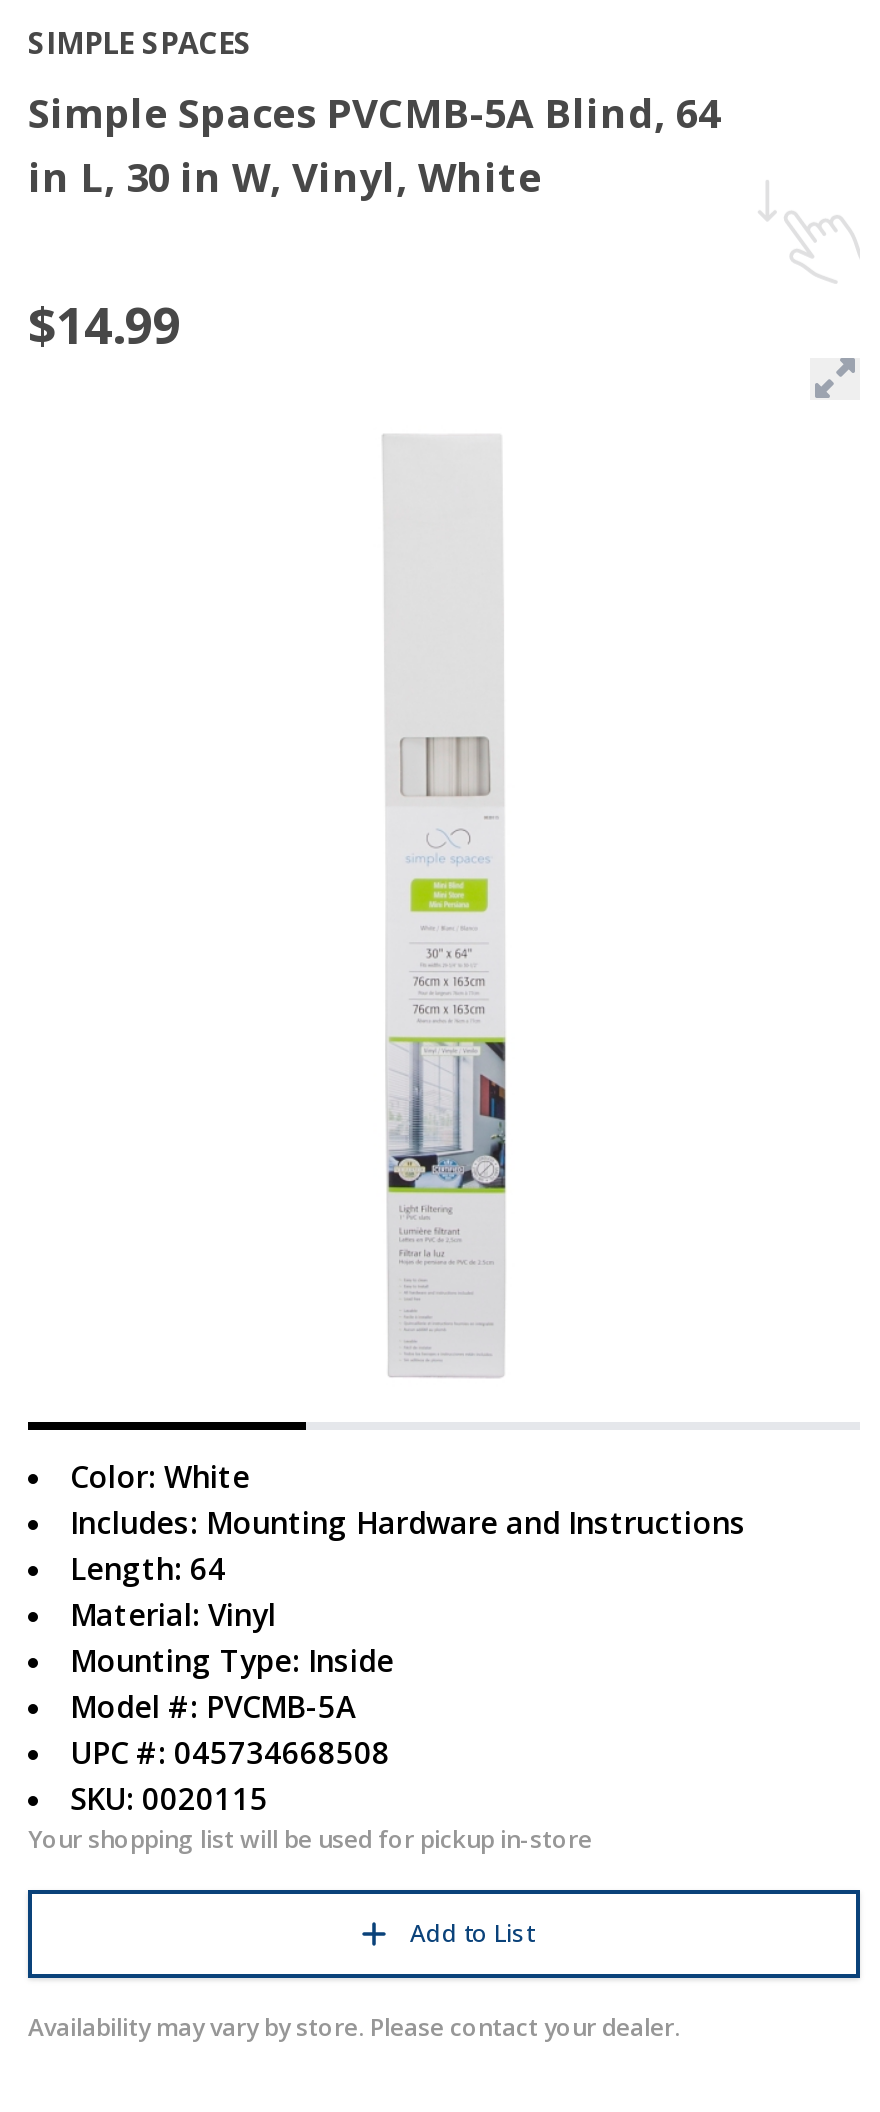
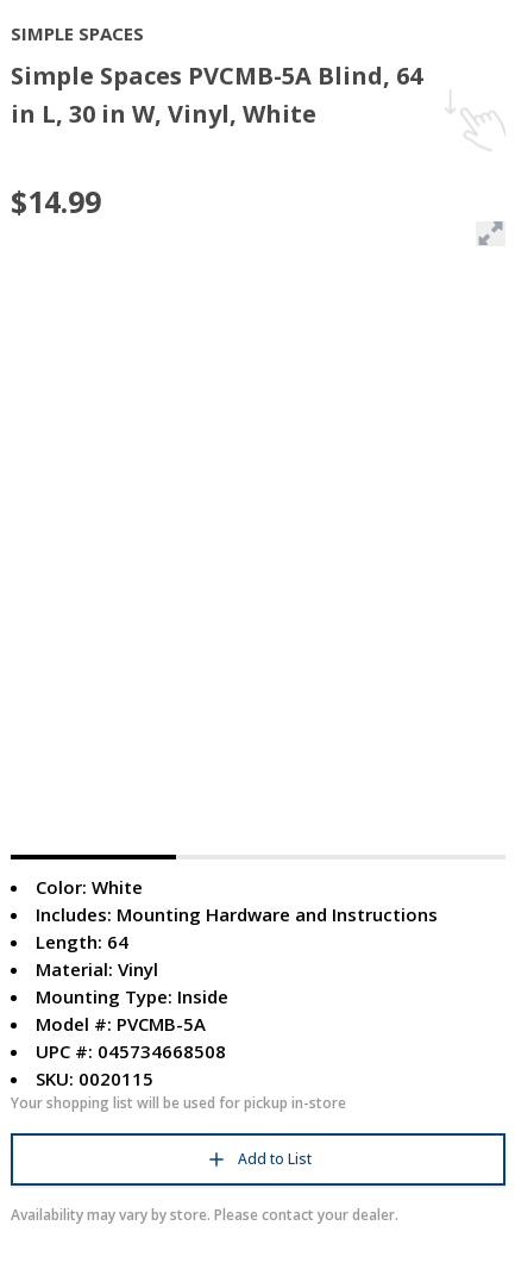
- [image]
